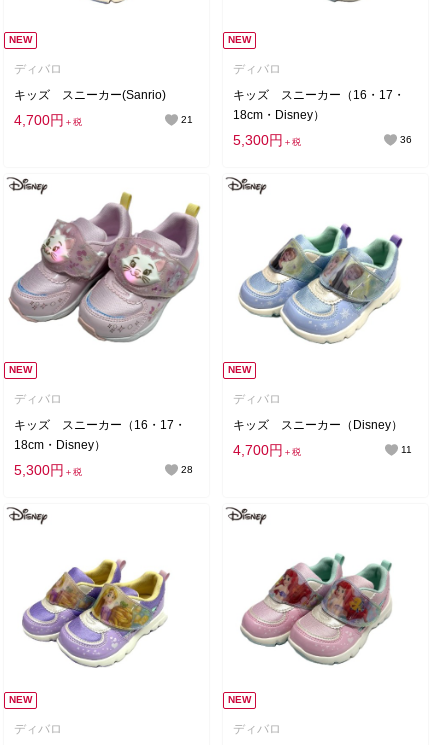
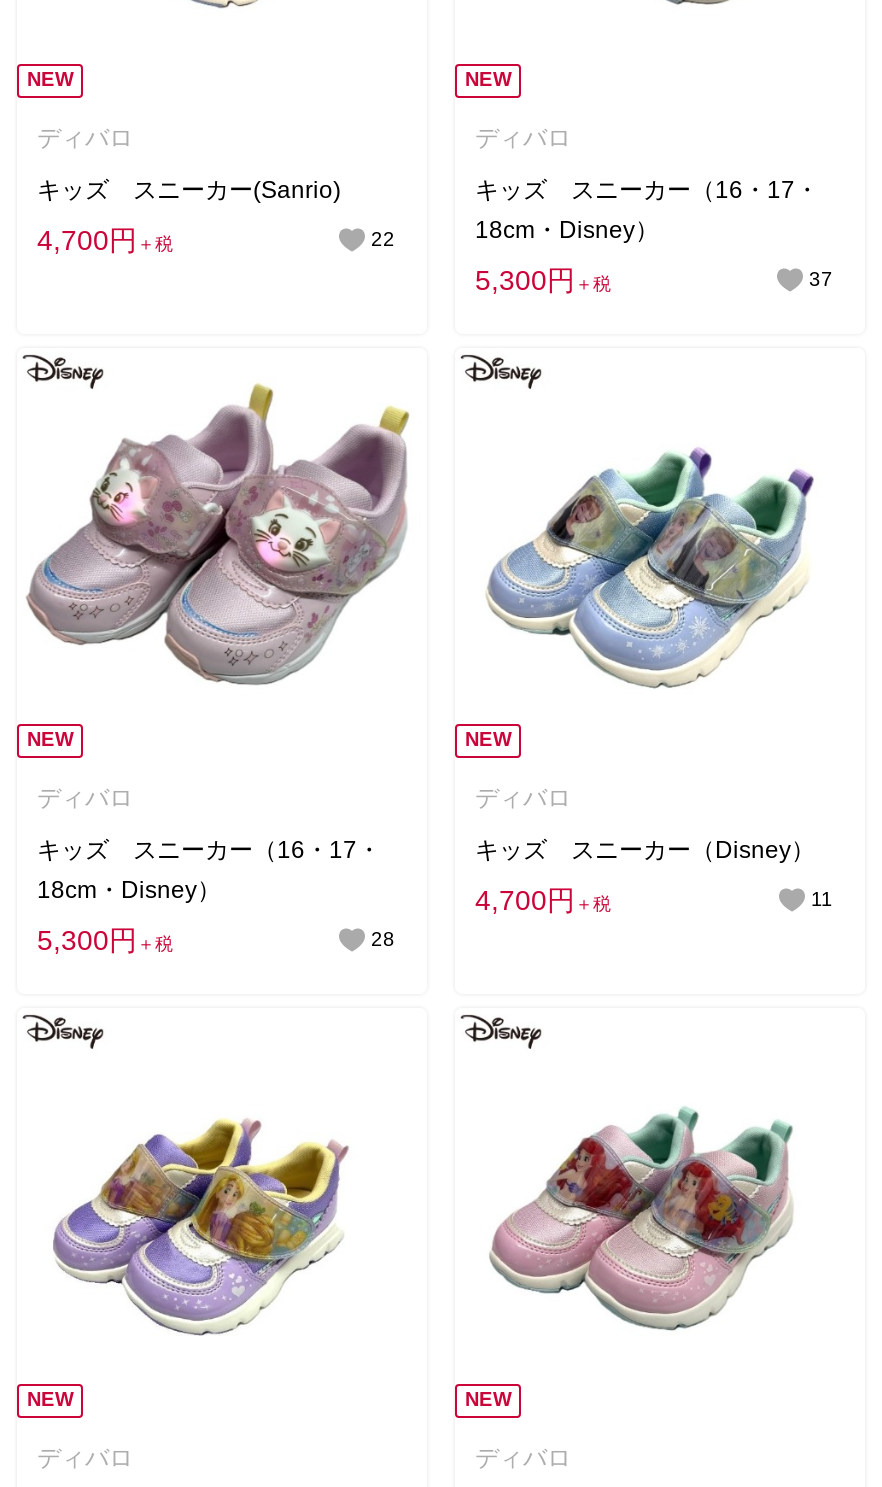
- 21
+ 22

- 36
+ 37
